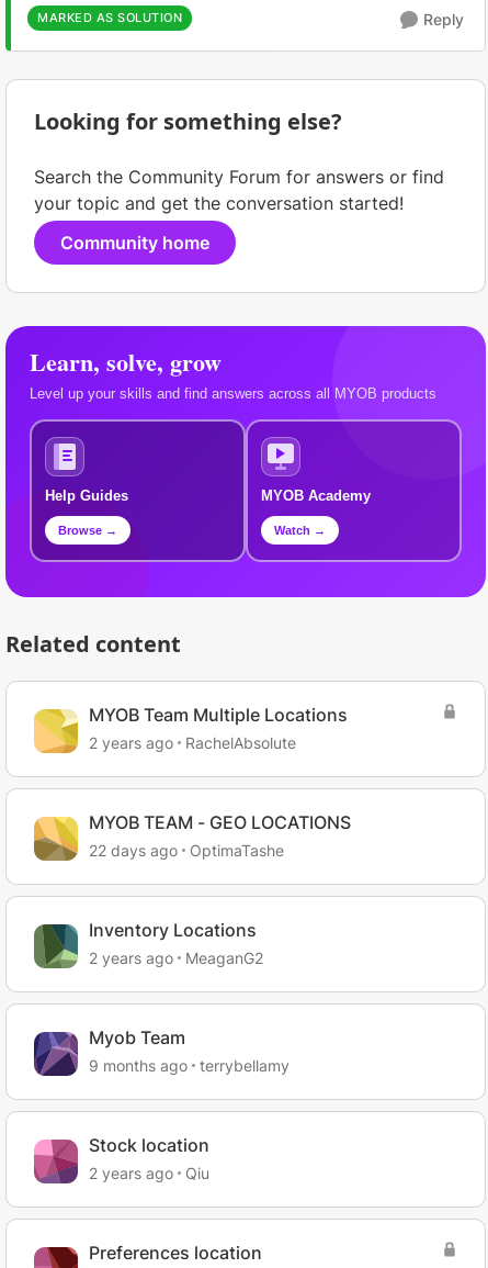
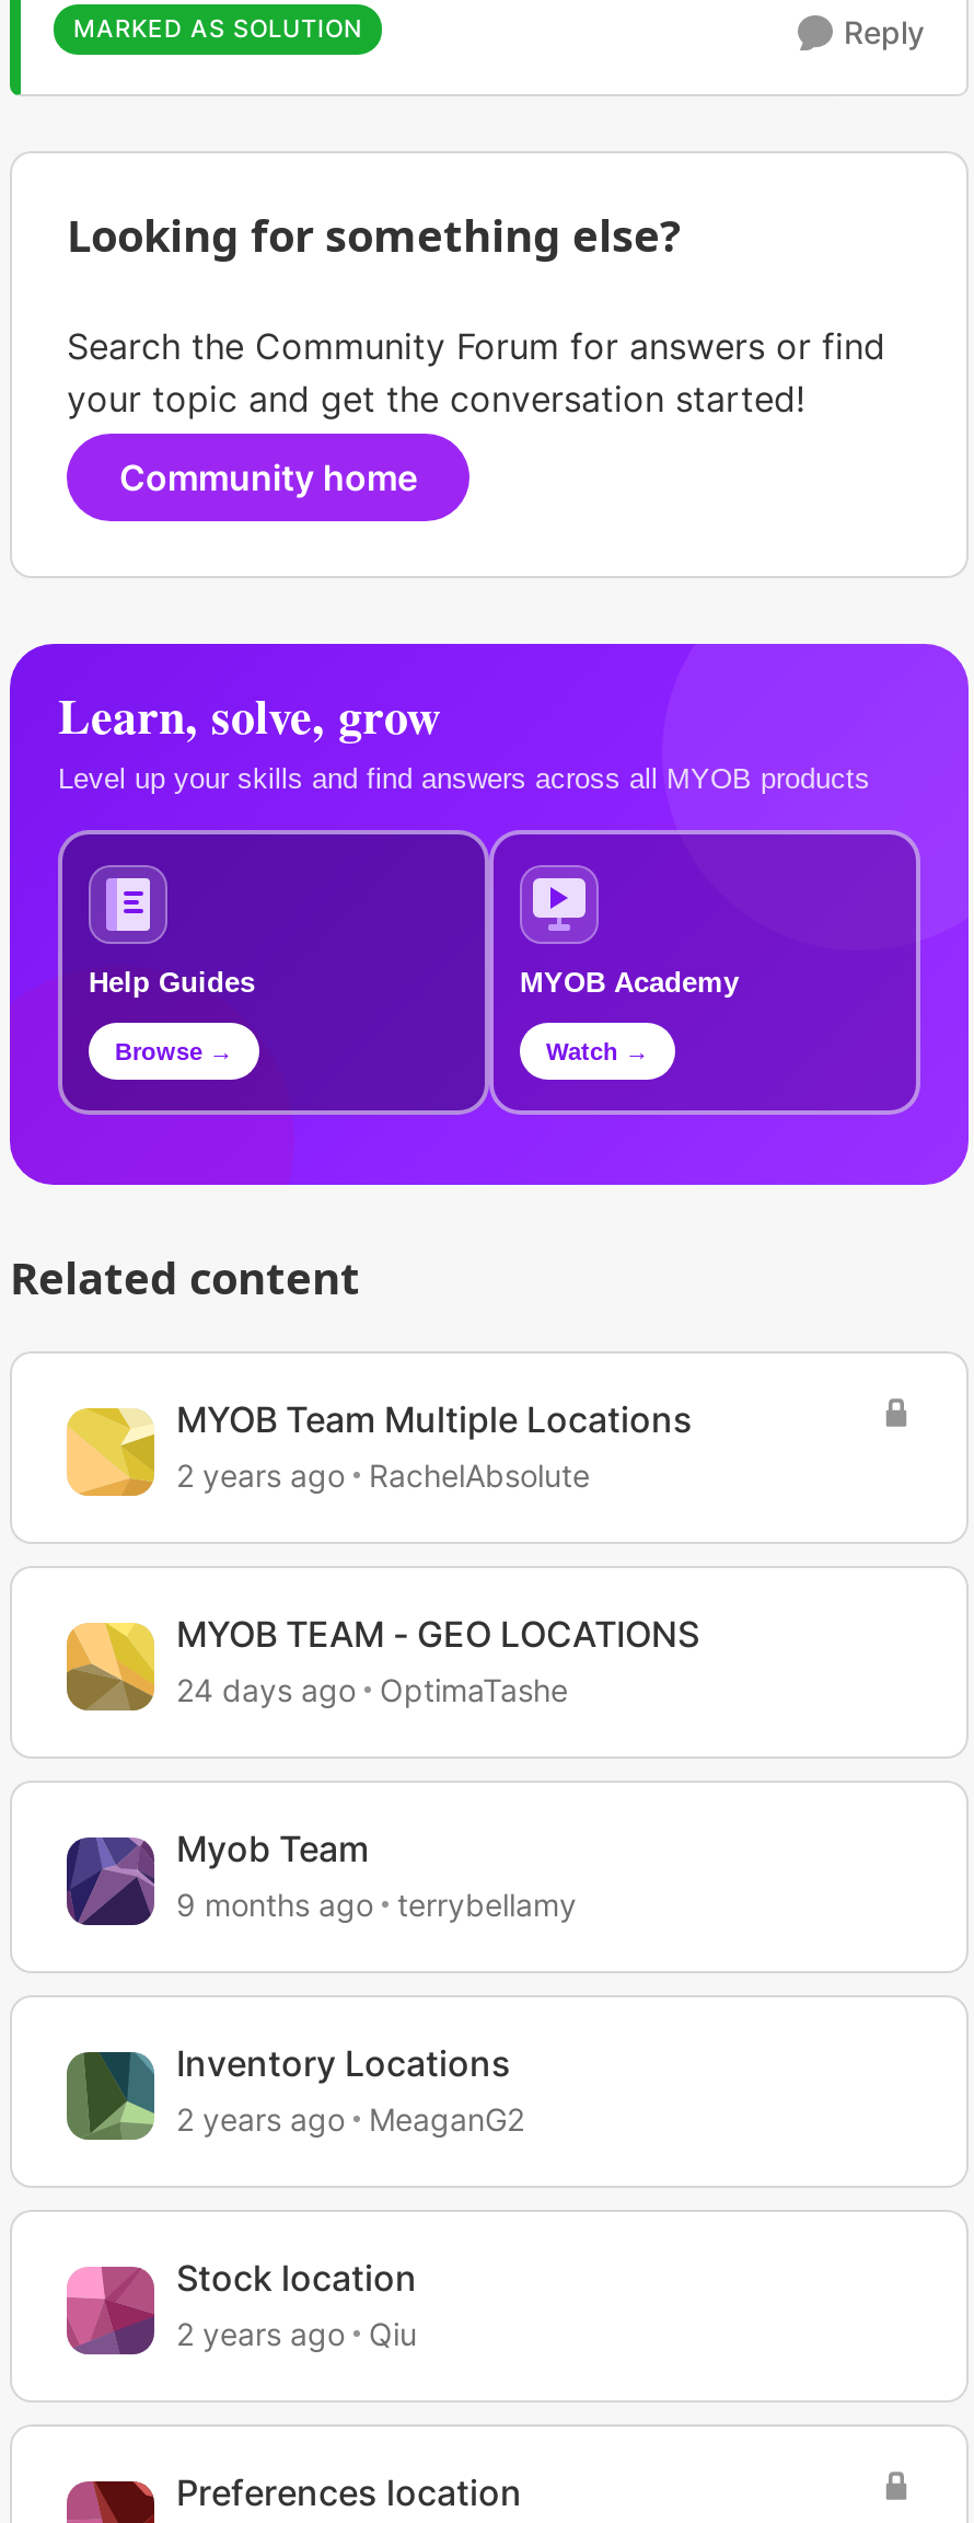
- 22 days ago OptimaTashe
+ 24 days ago OptimaTashe

moved down: Inventory Locations | 2 years ago | MeaganG2

moved up: [image] | Myob Team | 9 months ago | terrybellamy
